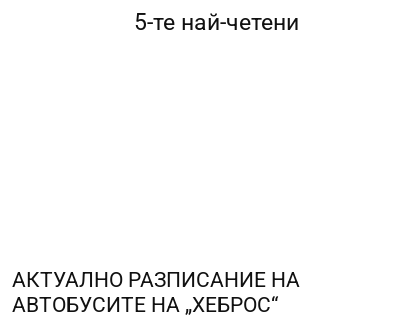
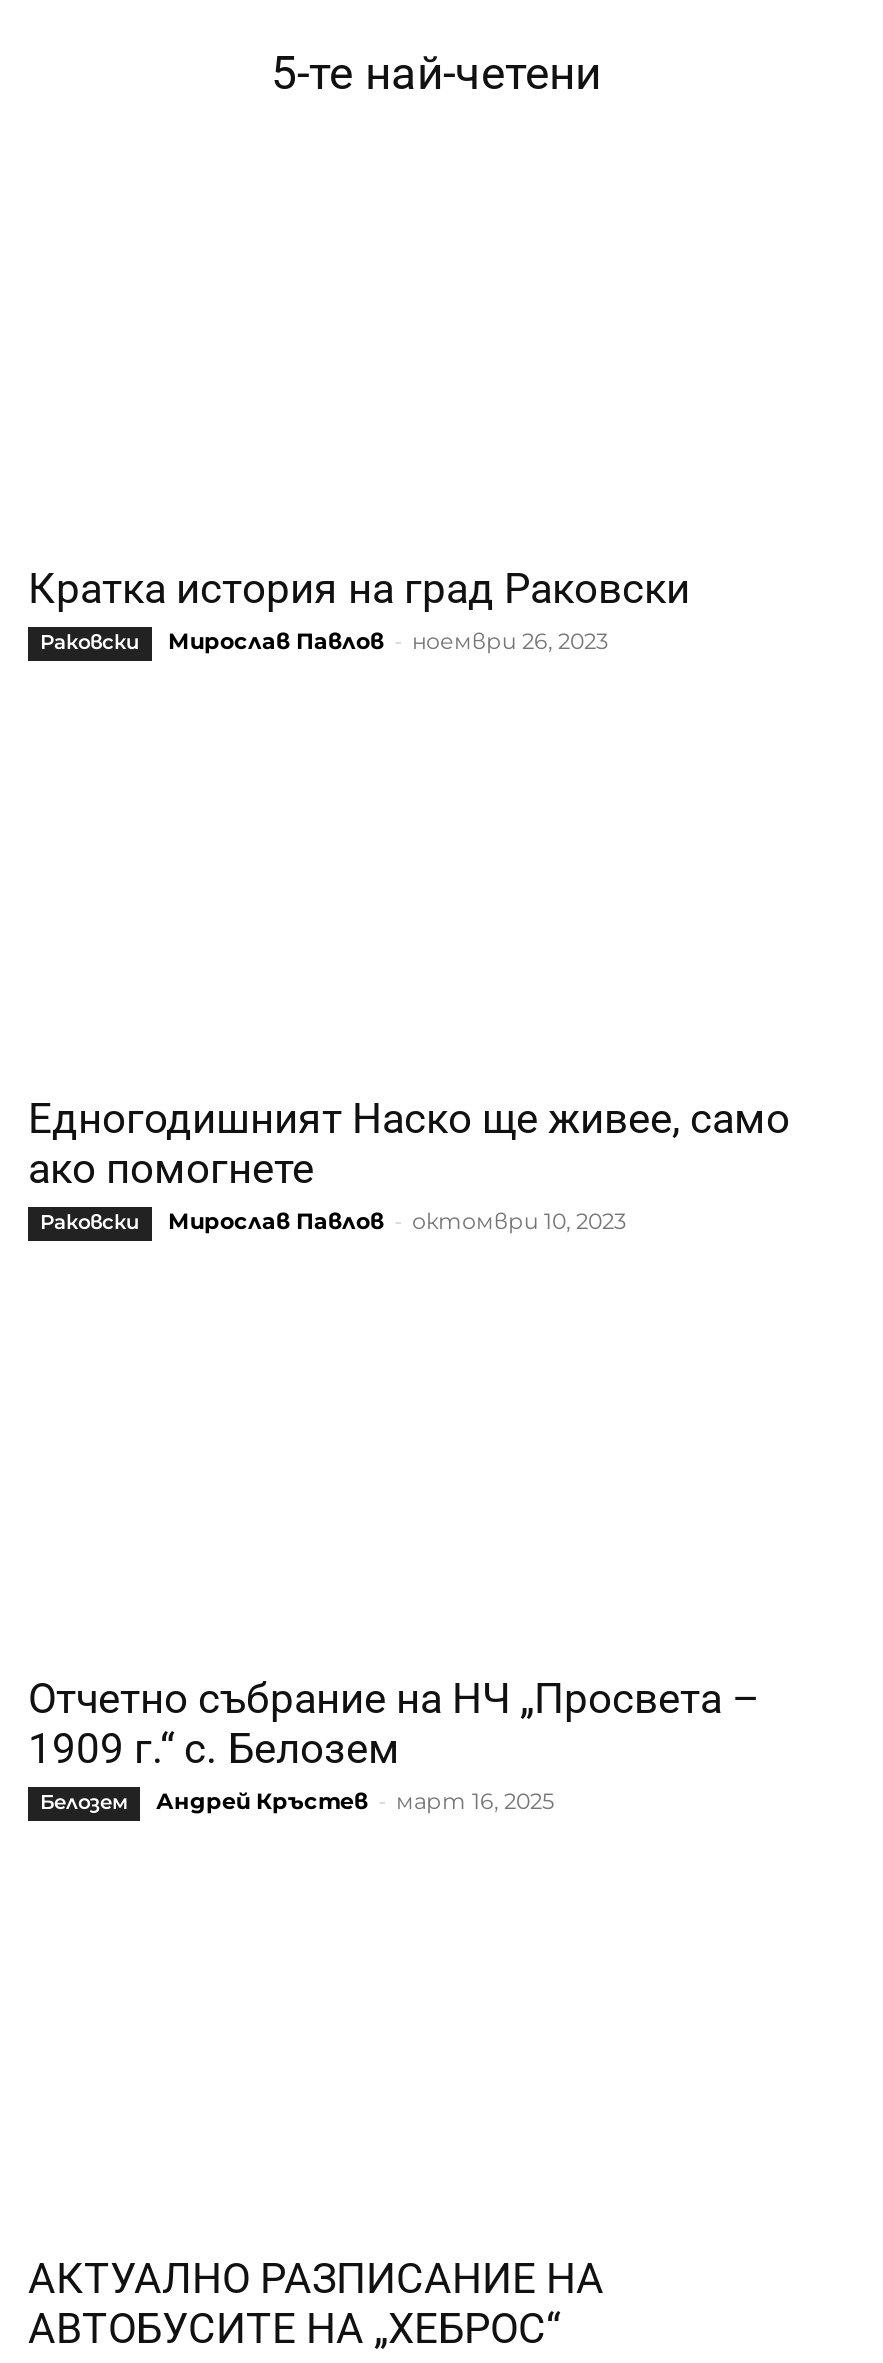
+ Кратка история на град Раковски
+ Раковски
+ Мирослав Павлов - ноември 26, 2023

+ Едногодишният Наско ще живее, само
+ ако помогнете
+ Раковски
+ Мирослав Павлов - октомври 10, 2023

+ Отчетно събрание на НЧ „Просвета –
+ 1909 г.“ с. Белозем
+ Белозем
+ Андрей Кръстев - март 16, 2025
